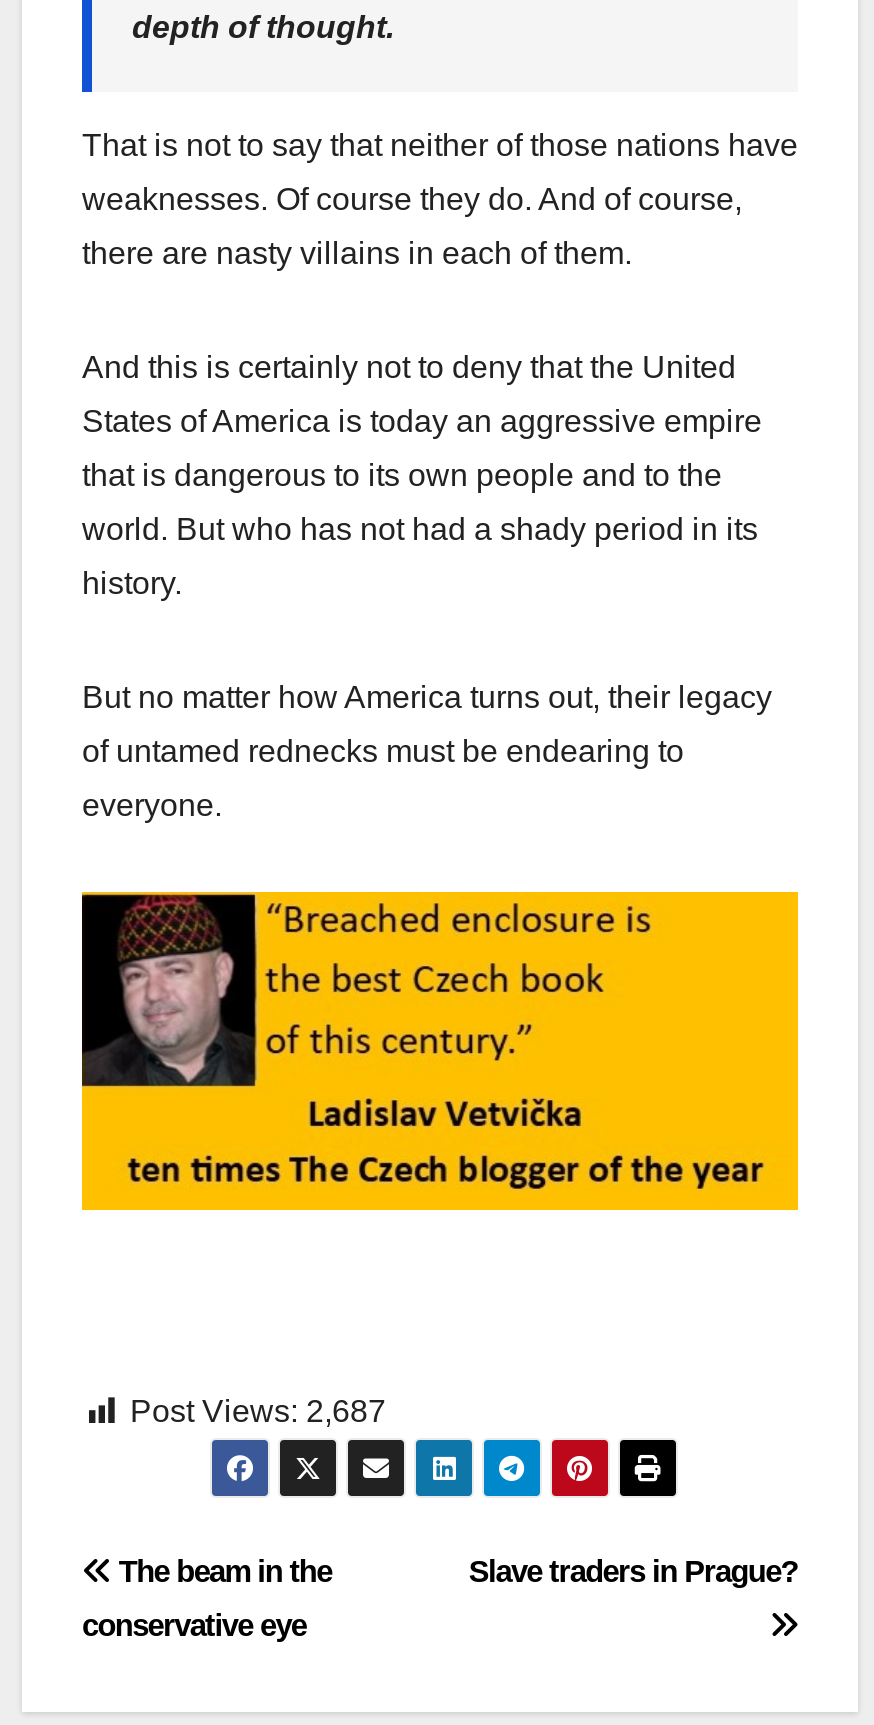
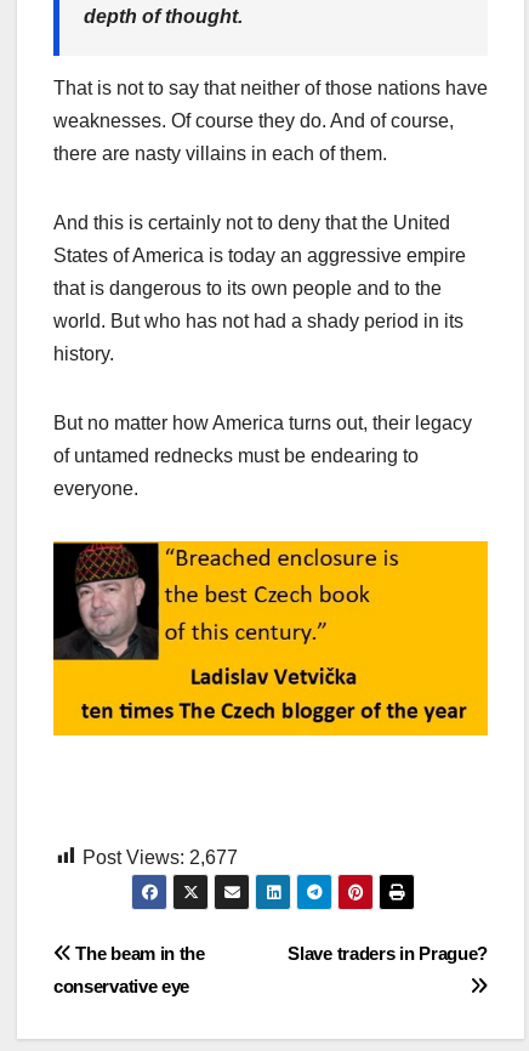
- Post Views: 2,687
+ Post Views: 2,677
